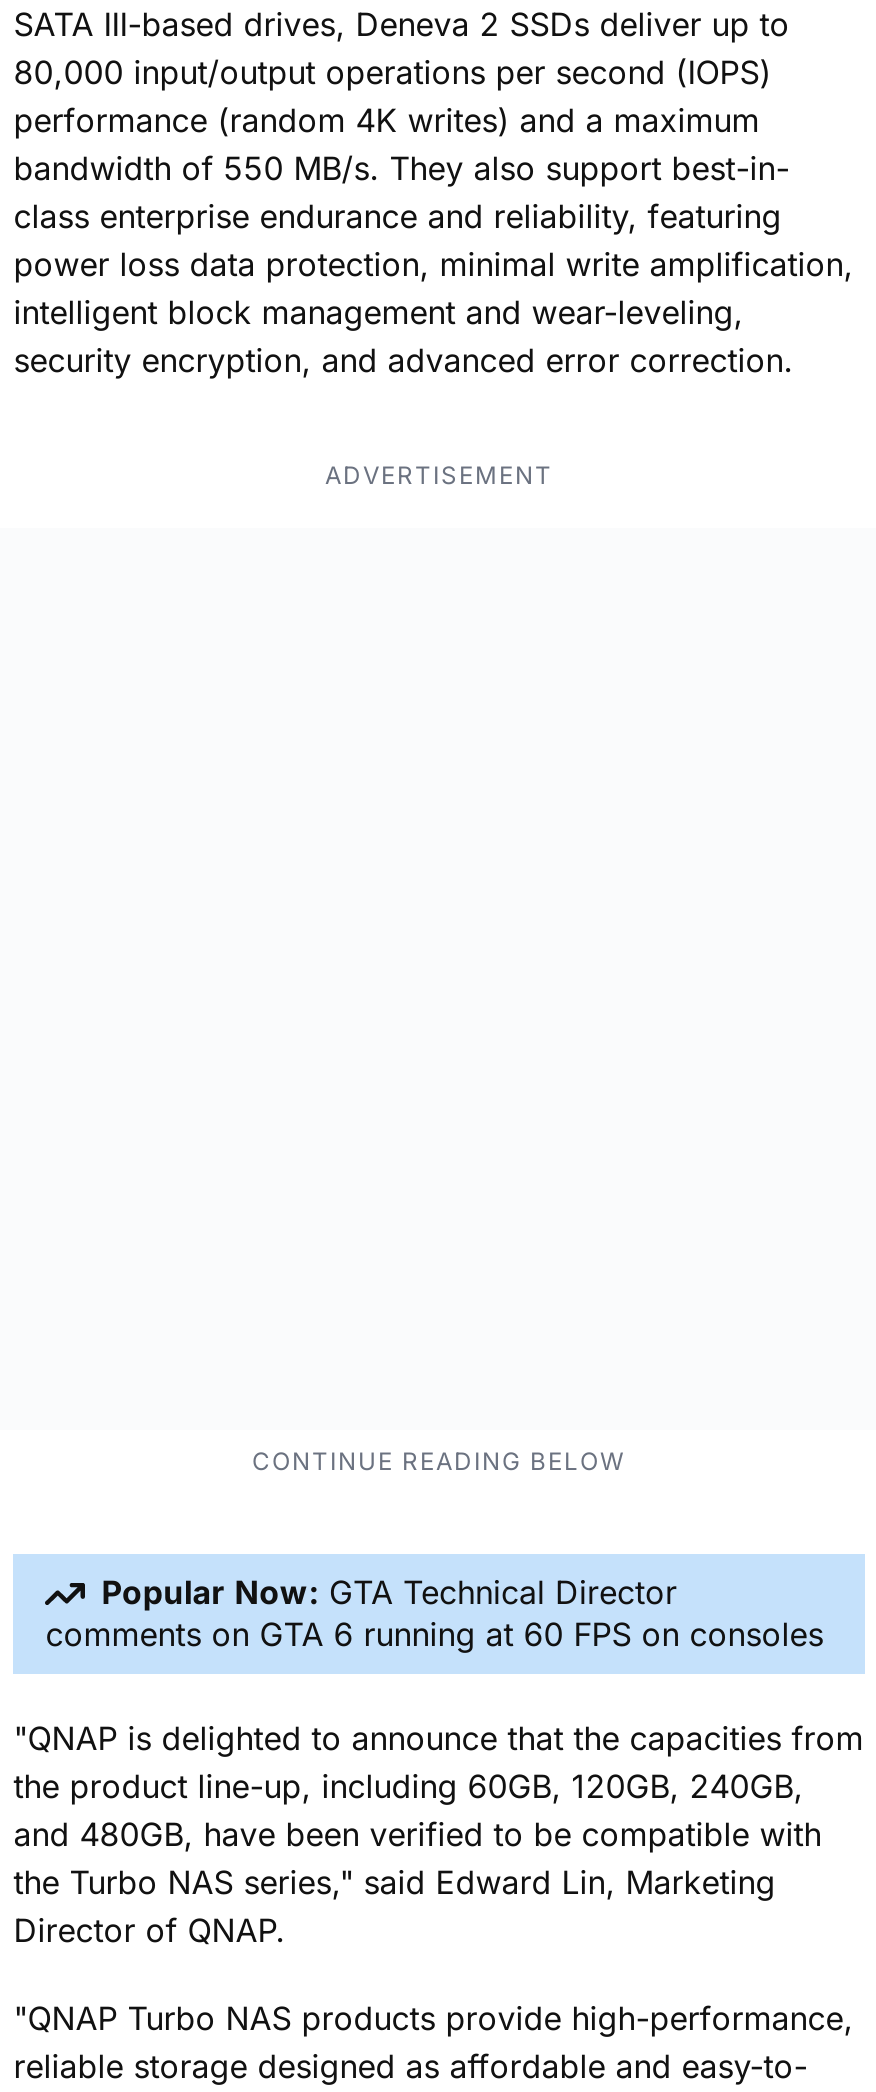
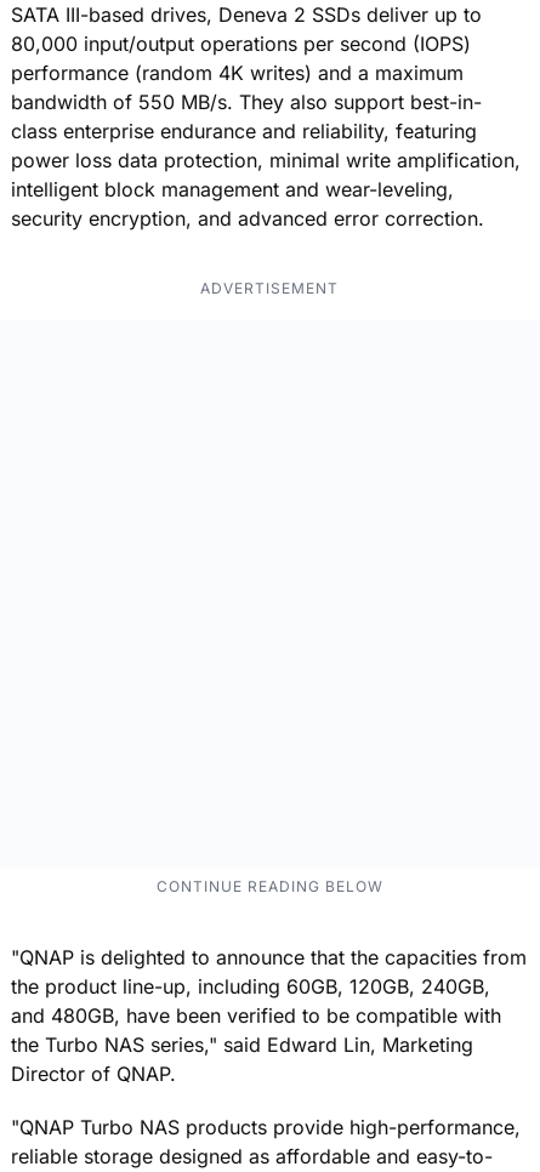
- Popular Now: GTA Technical Director
- comments on GTA 6 running at 60 FPS on consoles
